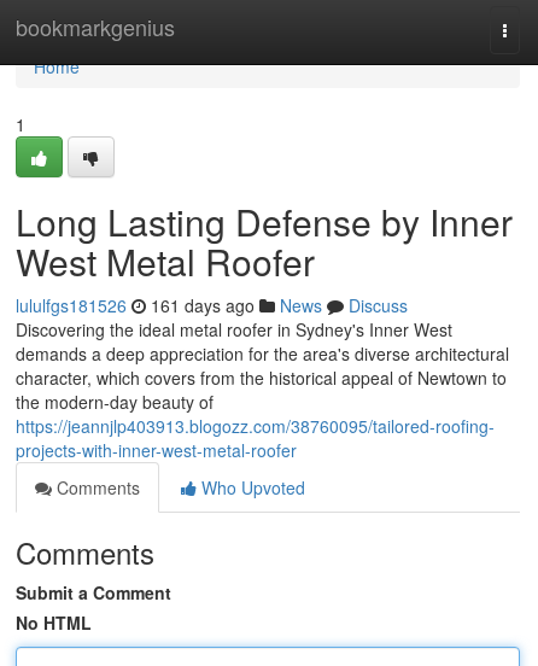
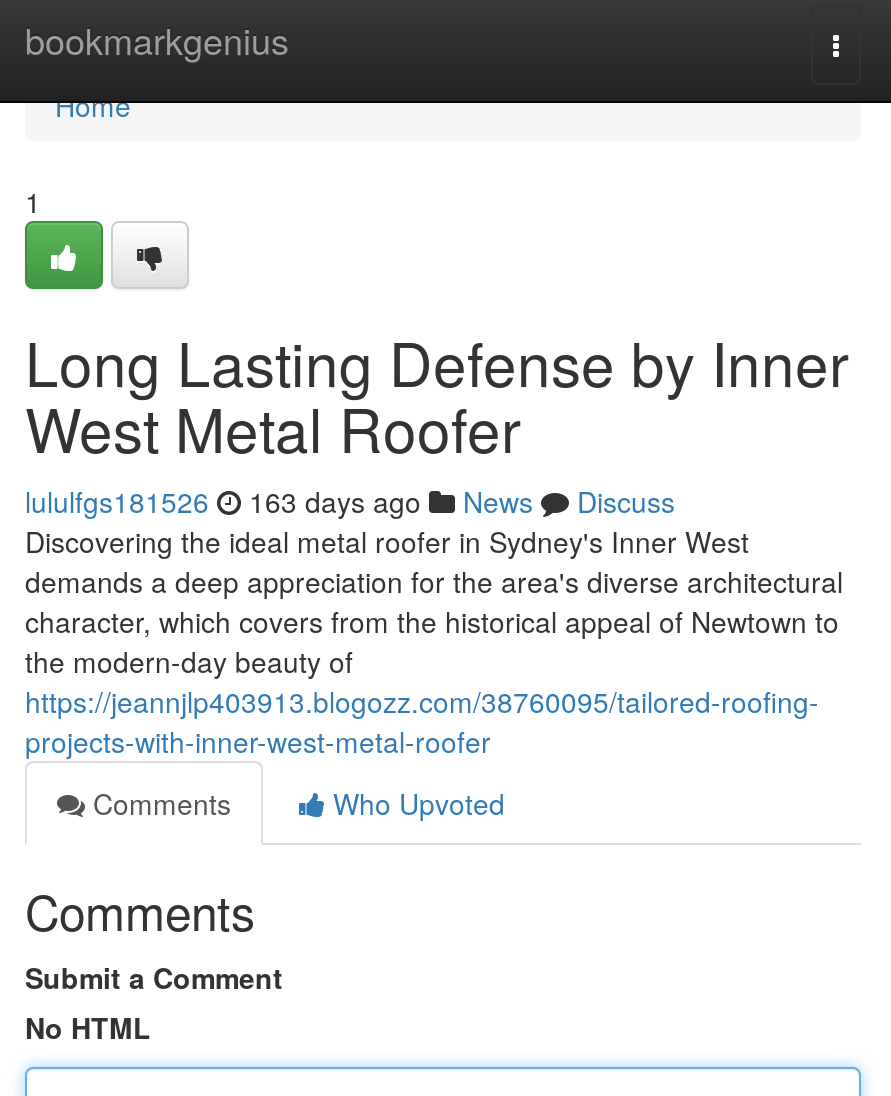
- lululfgs181526 161 days ago News Discuss
+ lululfgs181526 163 days ago News Discuss
